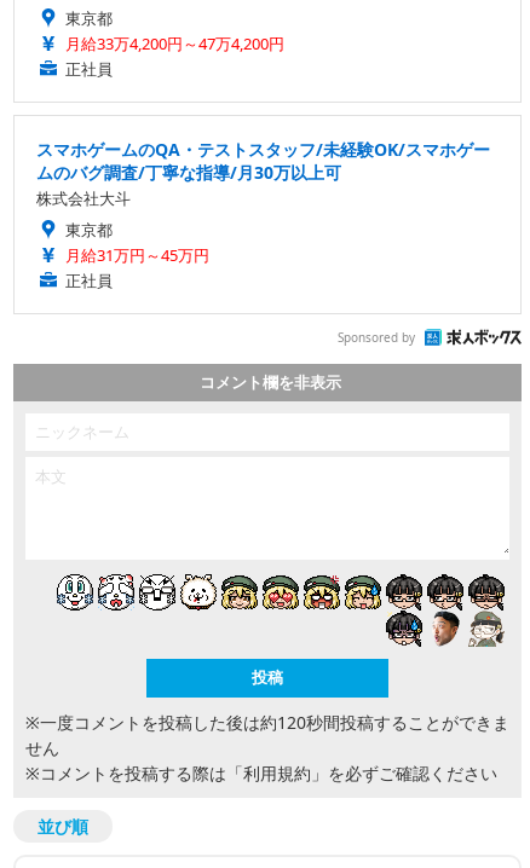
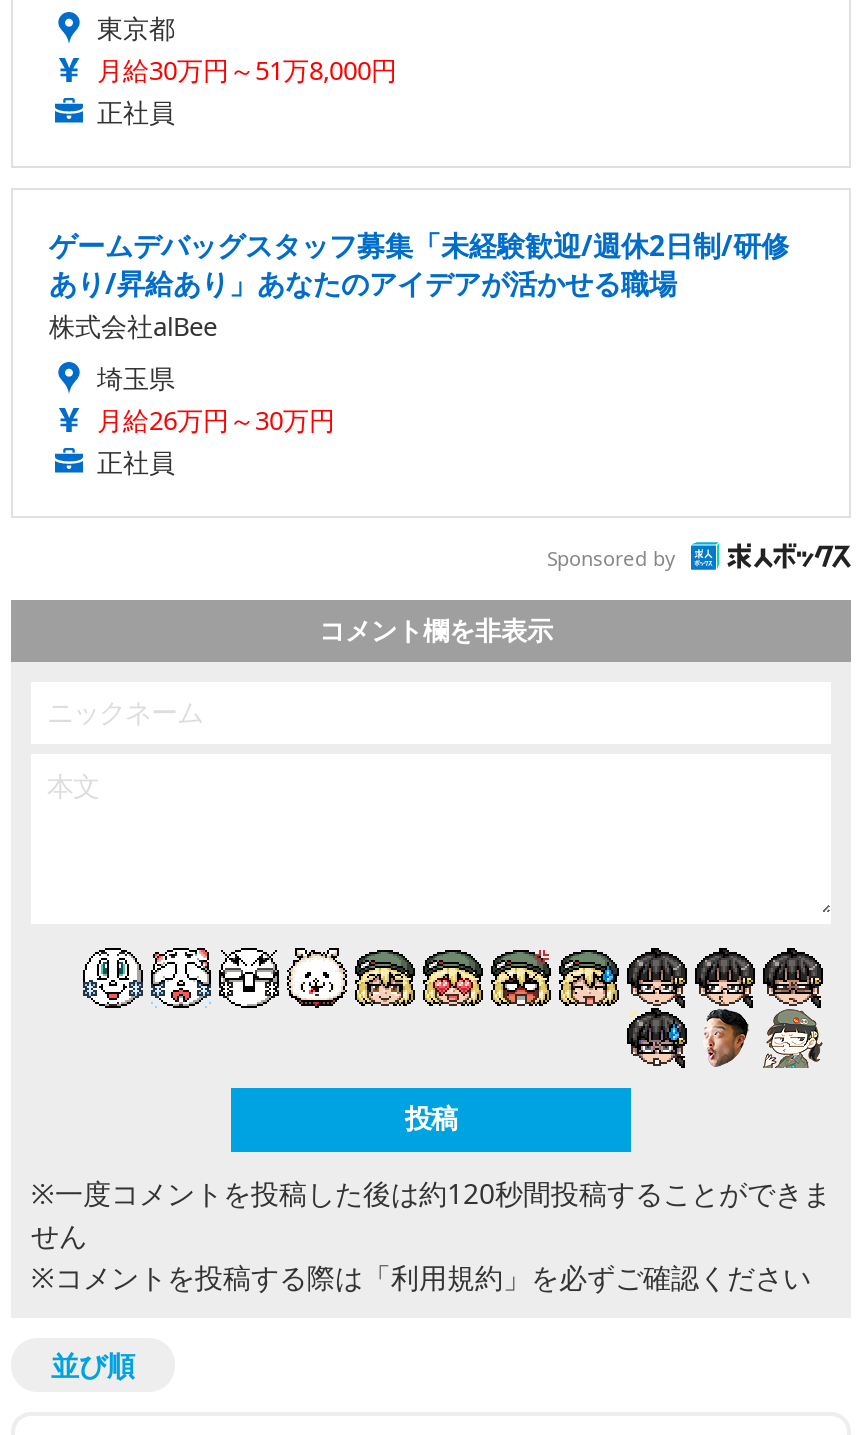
- 月給33万4,200円～47万4,200円
+ 月給30万円～51万8,000円

- スマホゲームのQA・テストスタッフ/未経験OK/スマホゲー
- ムのバグ調査/丁寧な指導/月30万以上可
- 株式会社大斗
- 東京都
- 月給31万円～45万円
+ ゲームデバッグスタッフ募集「未経験歓迎/週休2日制/研修
+ あり/昇給あり」あなたのアイデアが活かせる職場
+ 株式会社alBee
+ 埼玉県
+ 月給26万円～30万円
